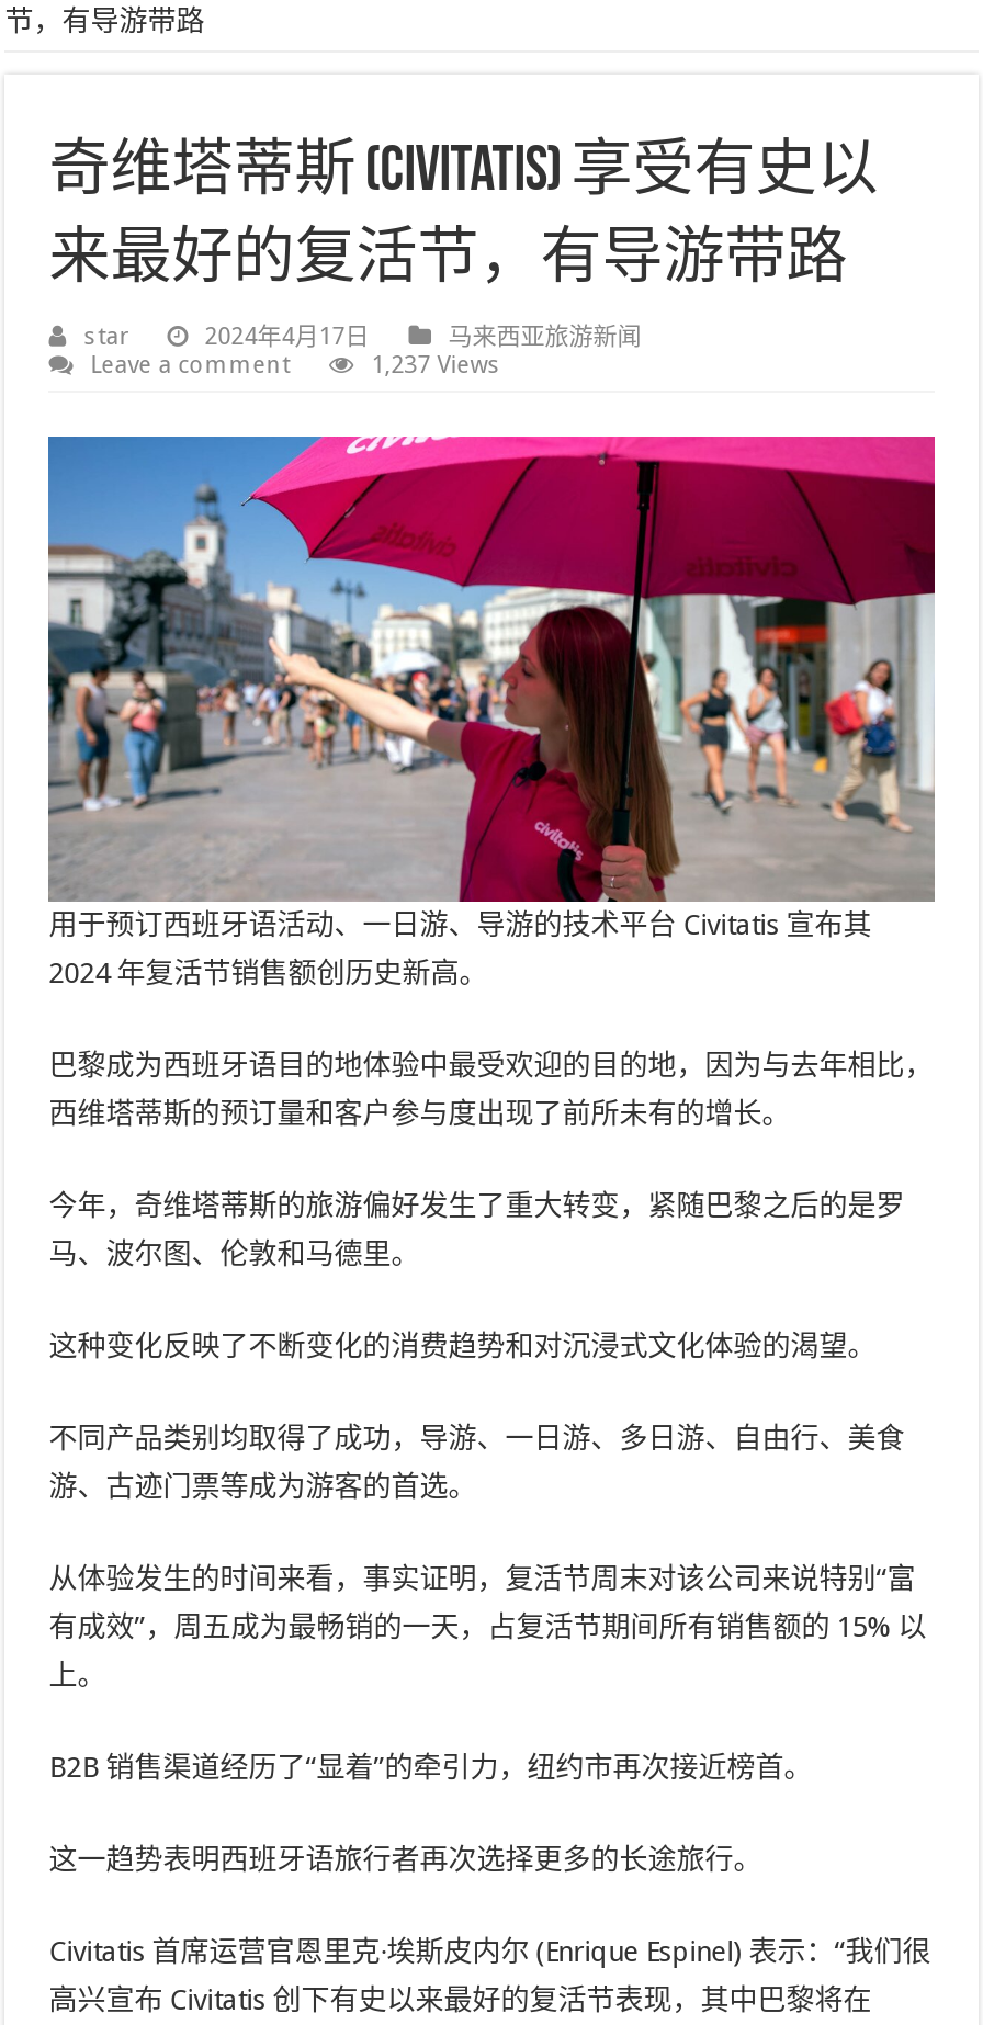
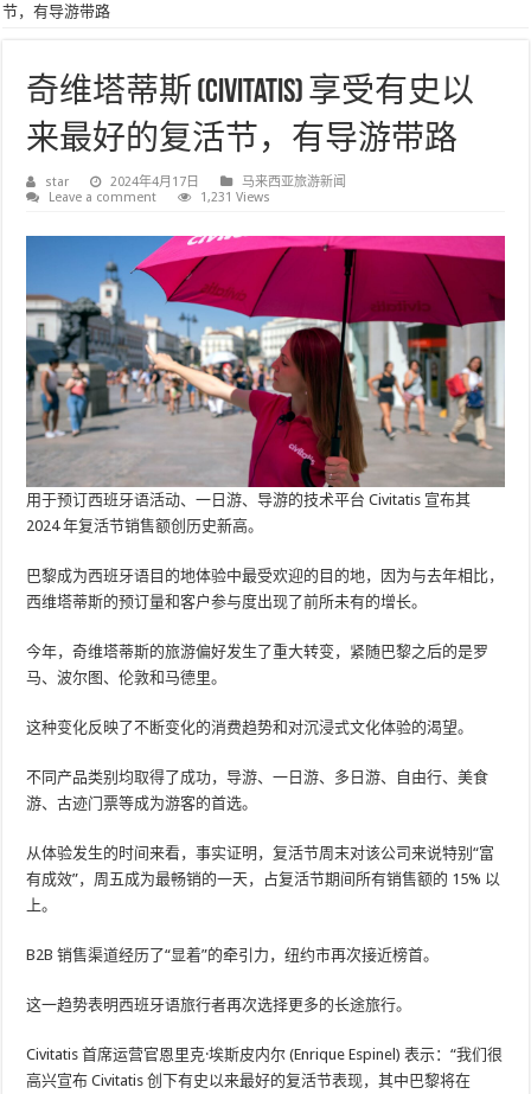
- 1,237 Views
+ 1,231 Views
